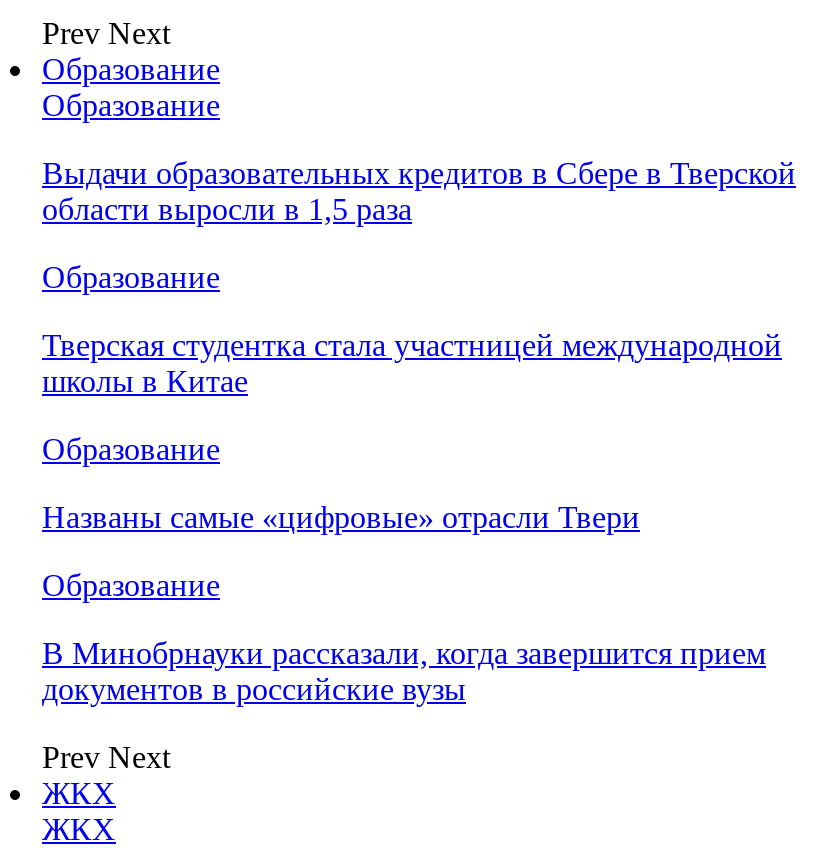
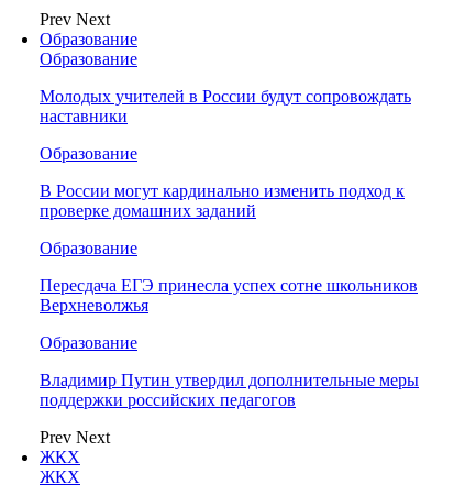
- Выдачи образовательных кредитов в Сбере в Тверской
- области выросли в 1,5 раза
+ Молодых учителей в России будут сопровождать
+ наставники

- Тверская студентка стала участницей международной
- школы в Китае
+ В России могут кардинально изменить подход к
+ проверке домашних заданий

- Названы самые «цифровые» отрасли Твери
+ Пересдача ЕГЭ принесла успех сотне школьников
+ Верхневолжья

- В Минобрнауки рассказали, когда завершится прием
- документов в российские вузы
+ Владимир Путин утвердил дополнительные меры
+ поддержки российских педагогов
